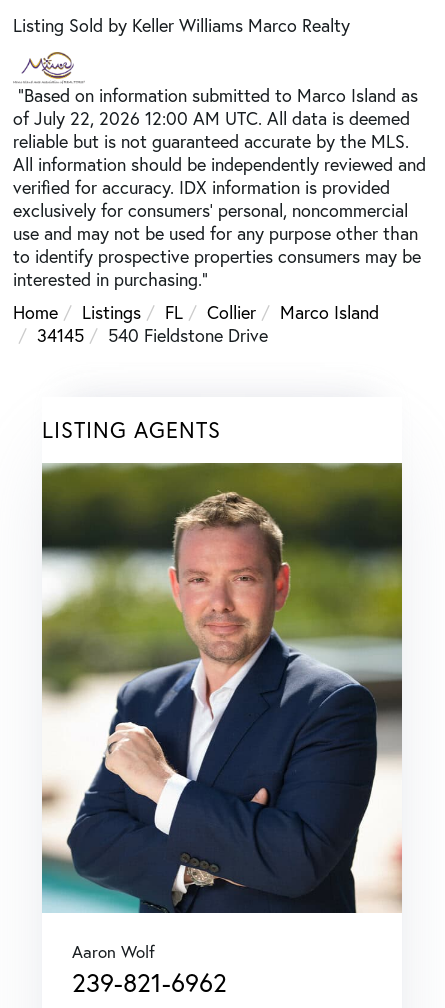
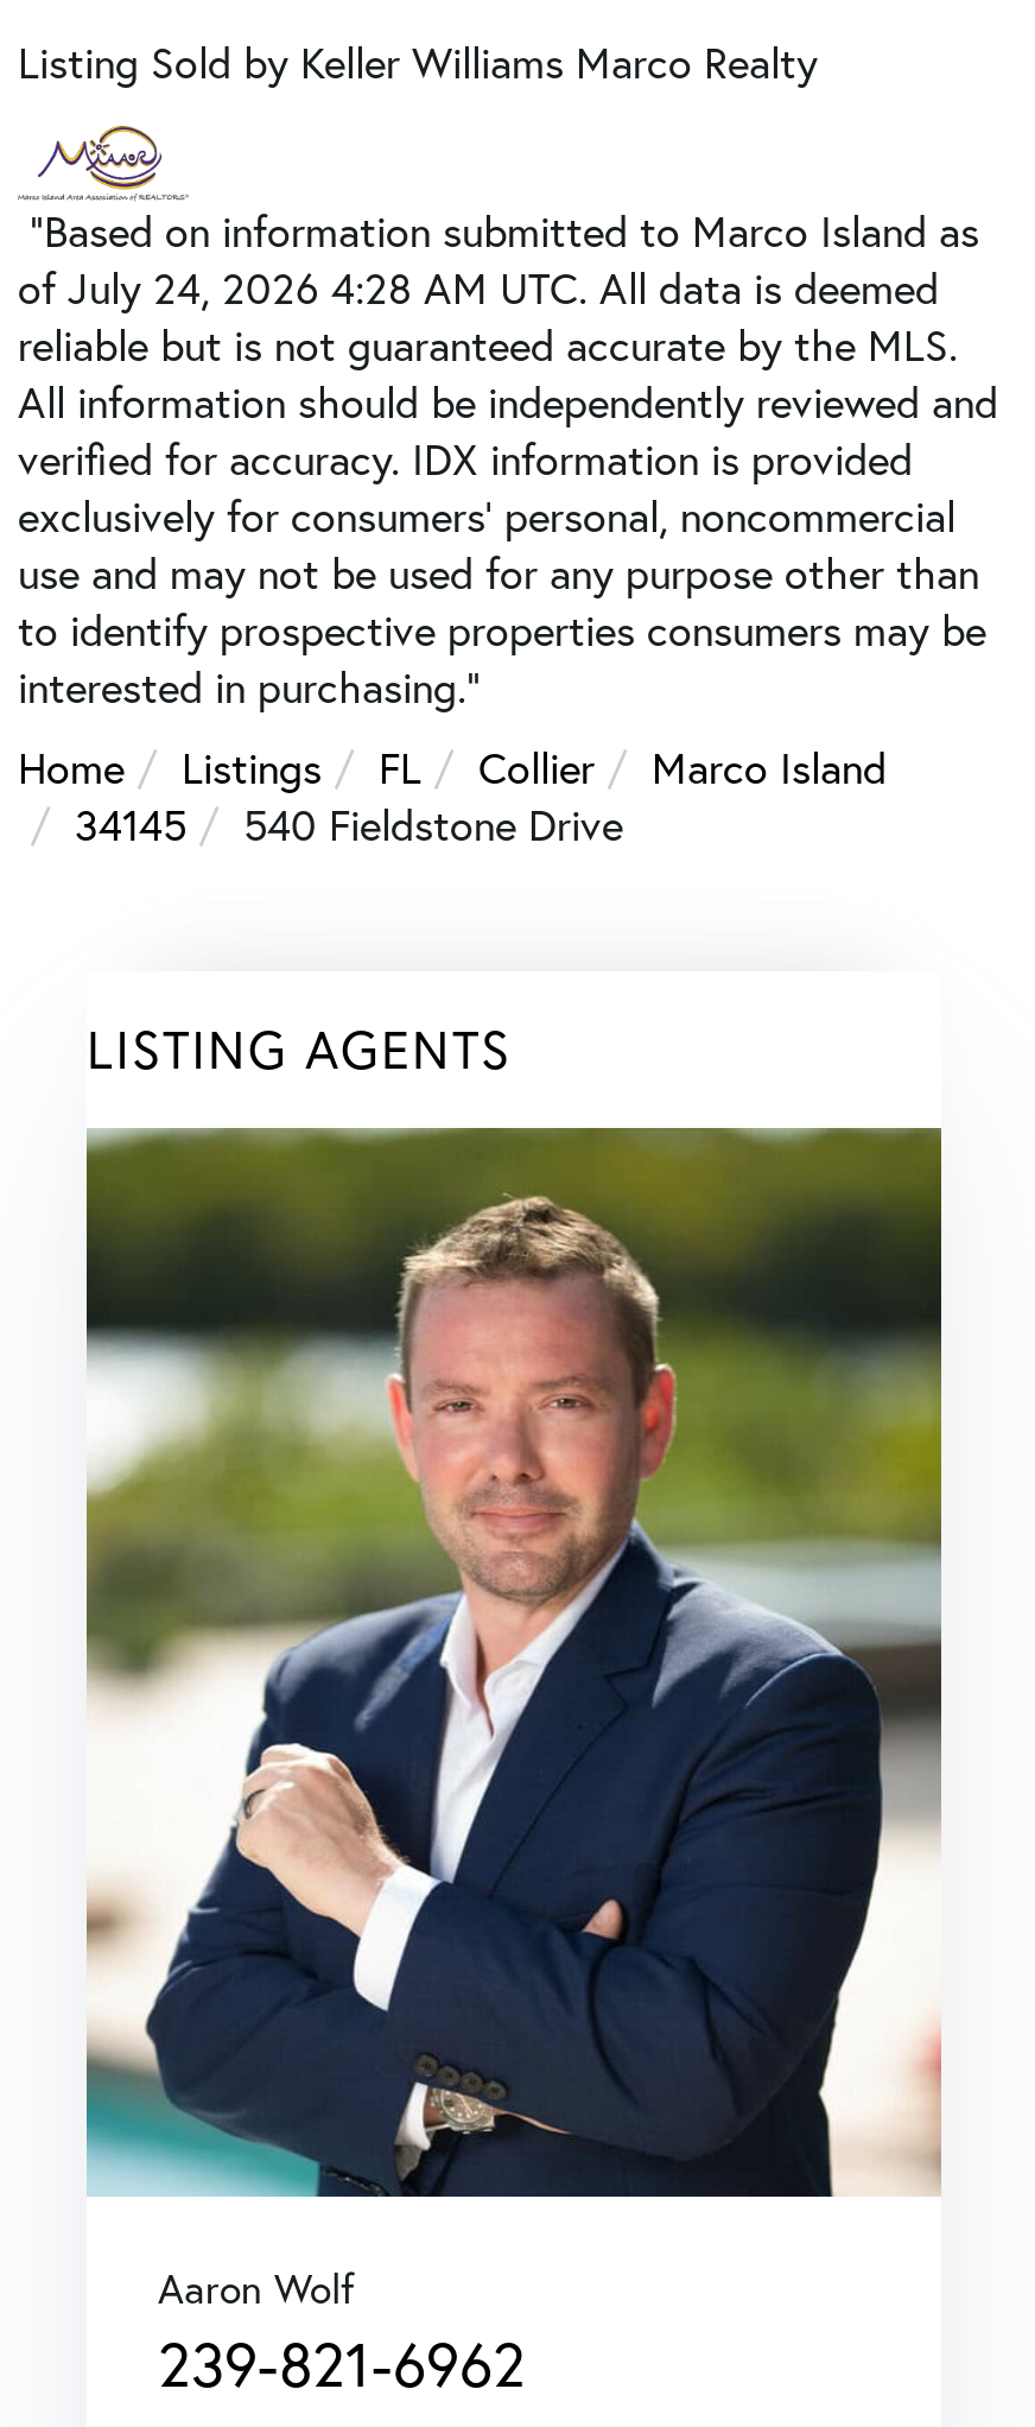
- of July 22, 2026 12:00 AM UTC. All data is deemed
+ of July 24, 2026 4:28 AM UTC. All data is deemed
